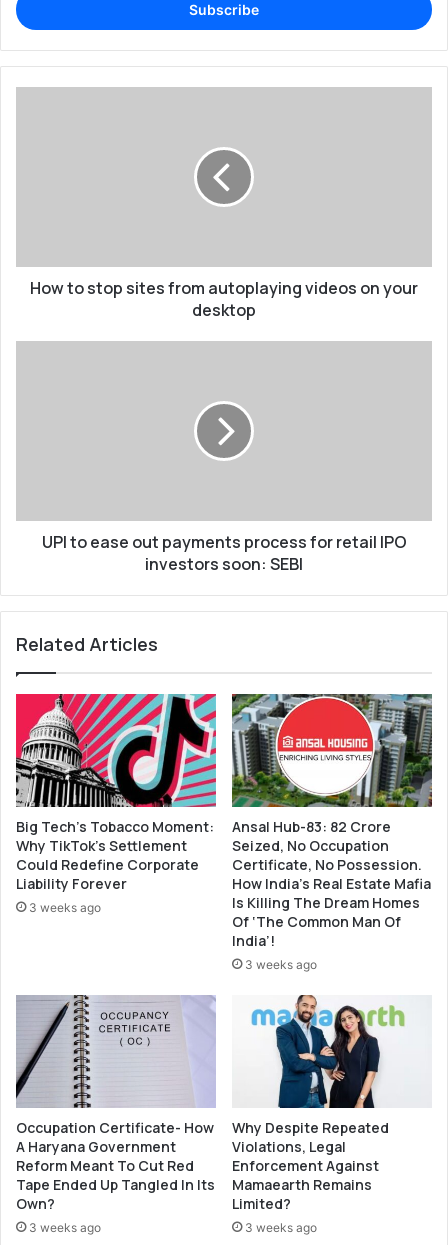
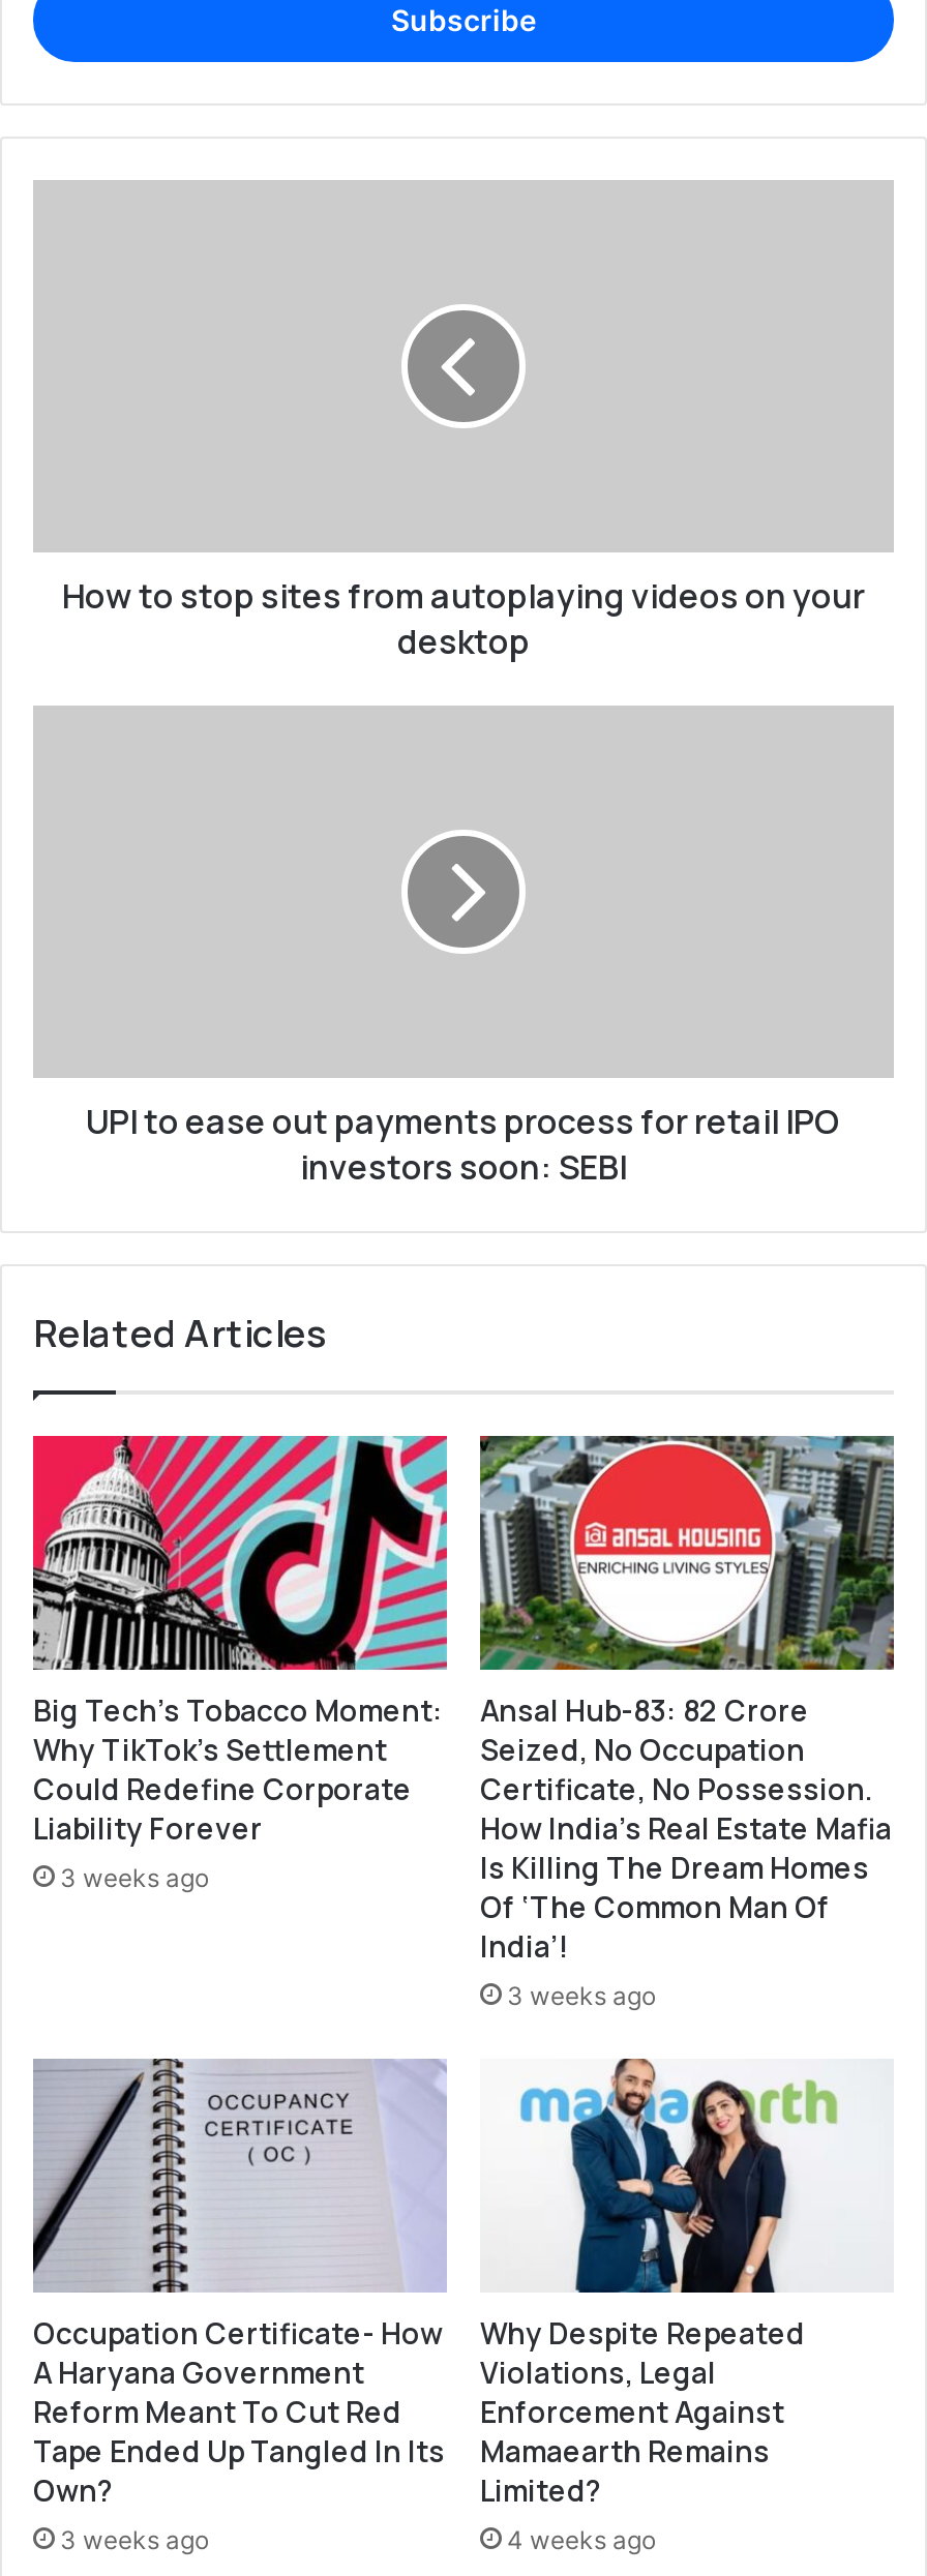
- 3 weeks ago
+ 4 weeks ago
